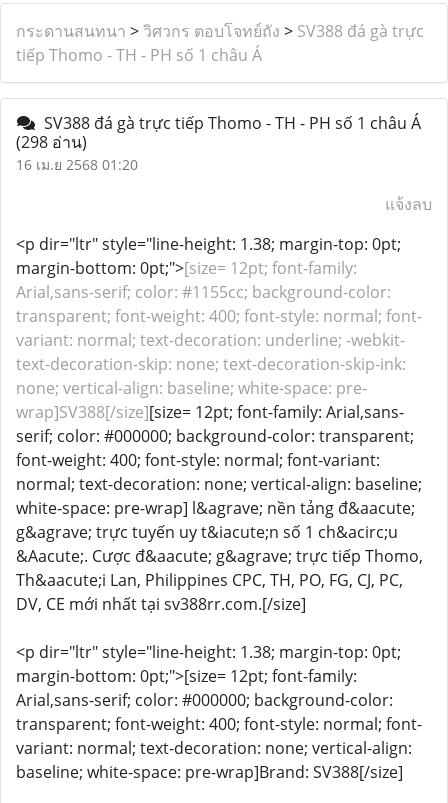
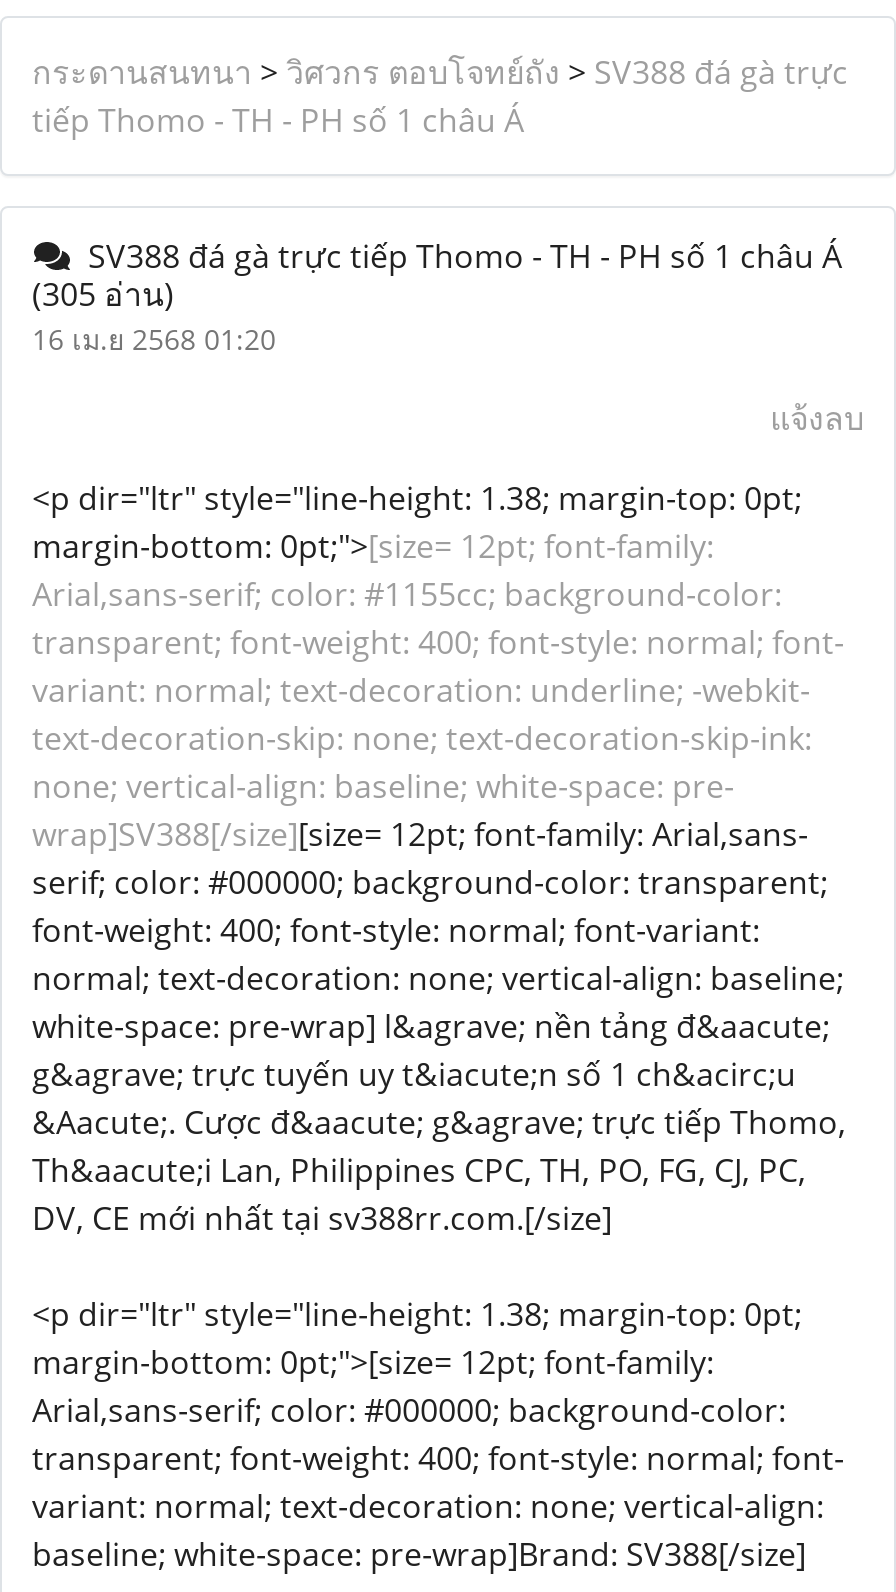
- (298 อ่าน)
+ (305 อ่าน)
